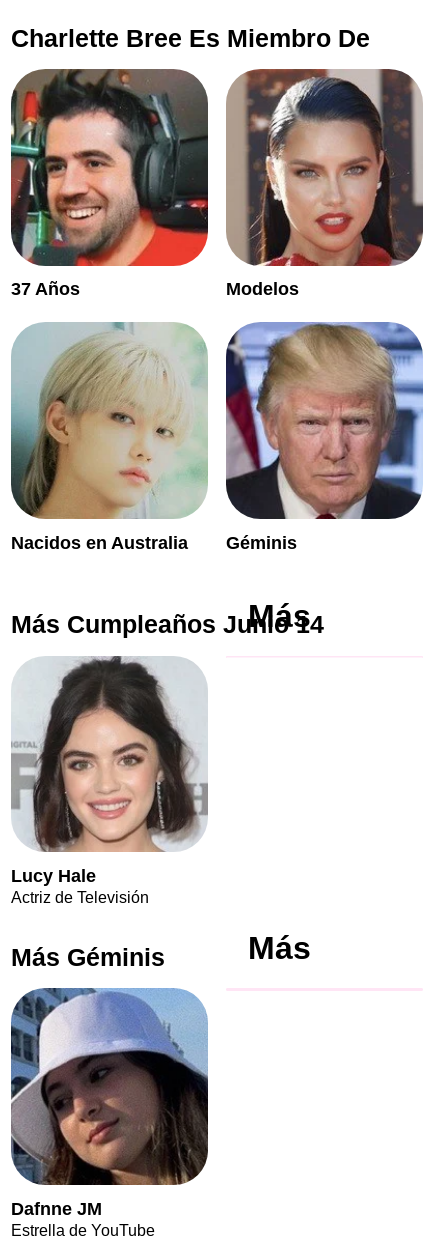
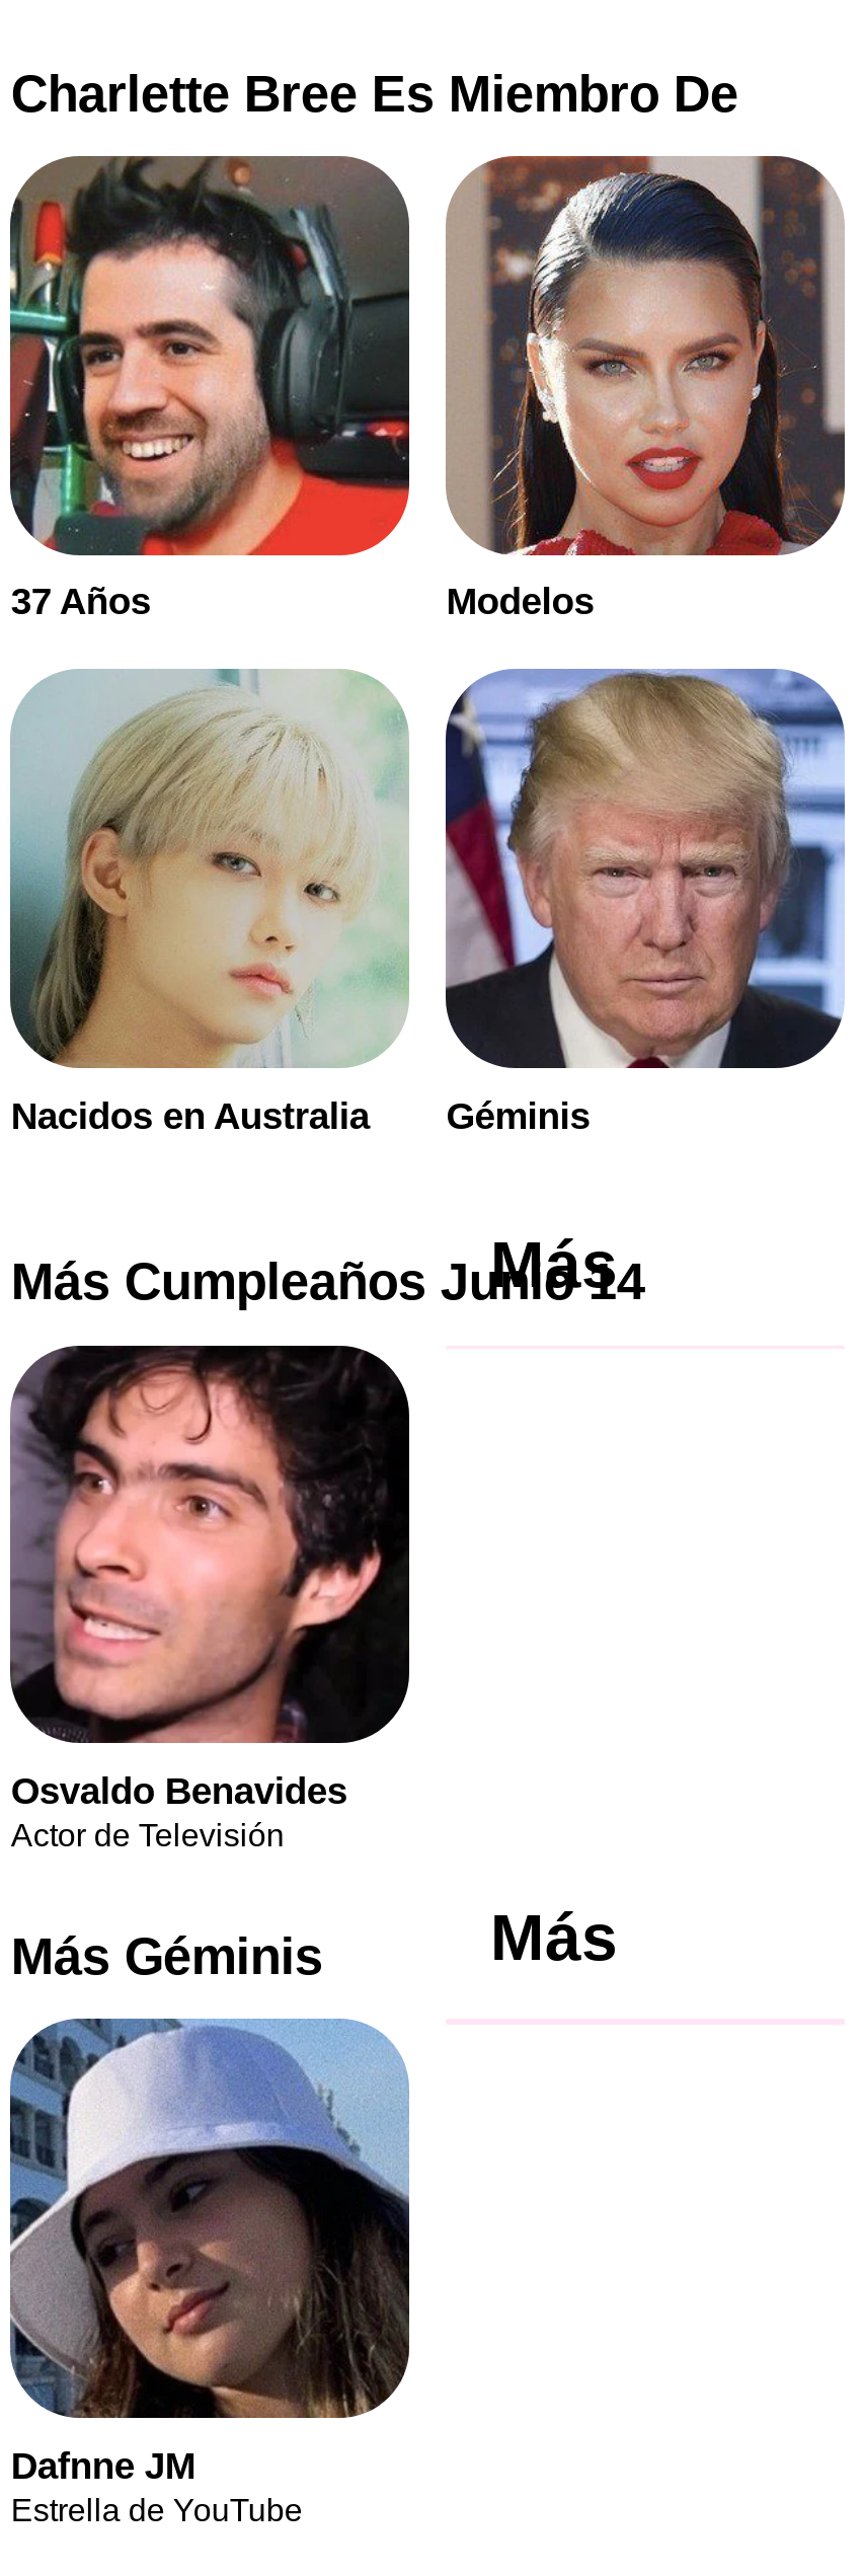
- [image]
- Lucy Hale
- Actriz de Televisión
+ [image]
+ Osvaldo Benavides
+ Actor de Televisión
